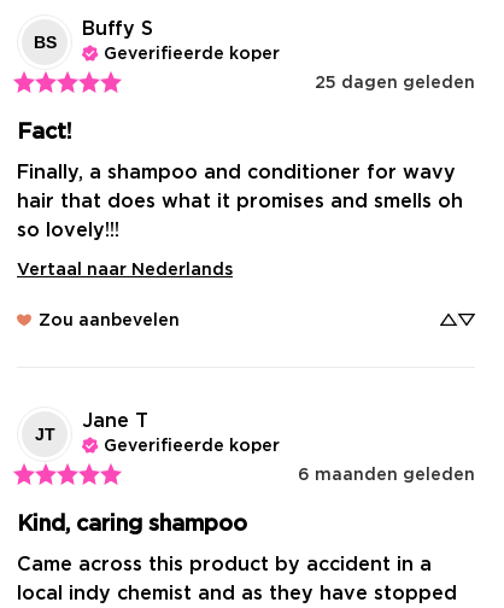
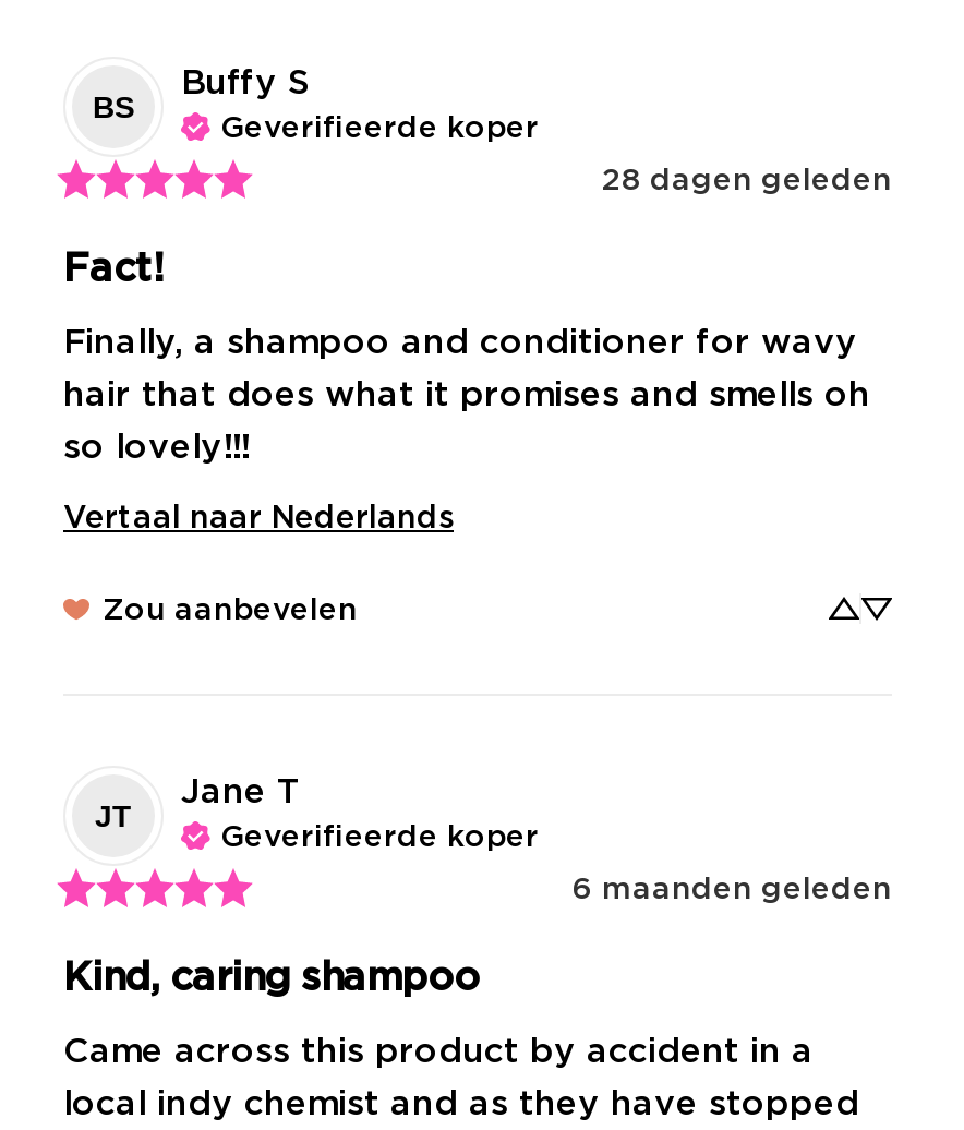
- 25 dagen geleden
+ 28 dagen geleden
